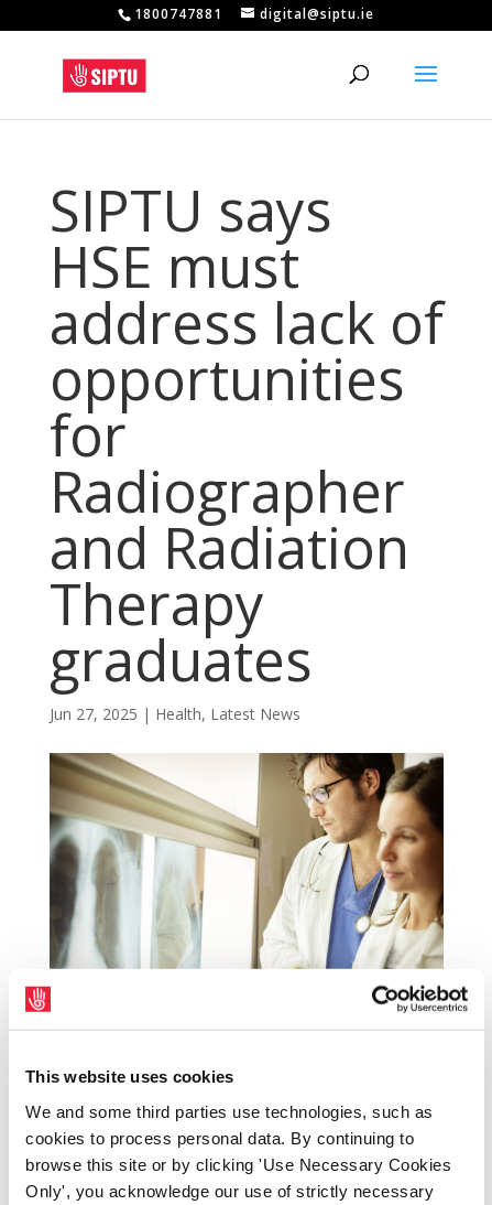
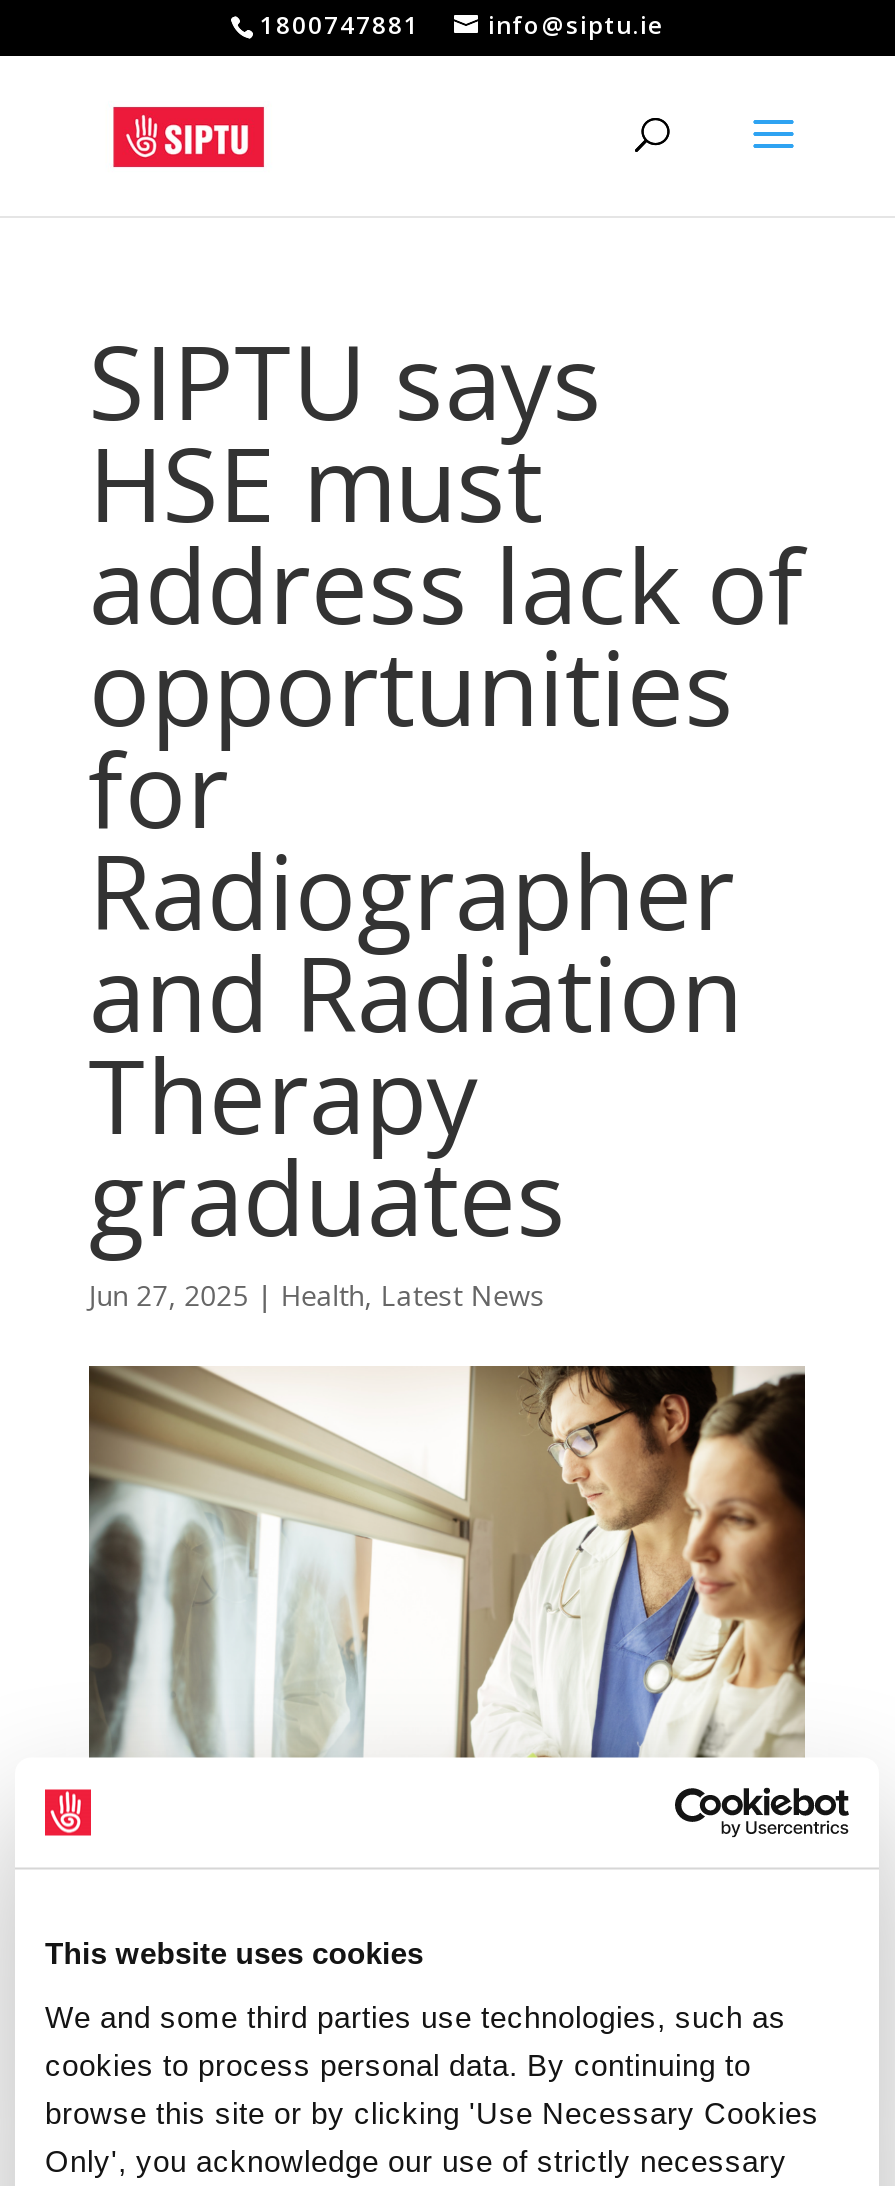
- digital@siptu.ie
+ info@siptu.ie
